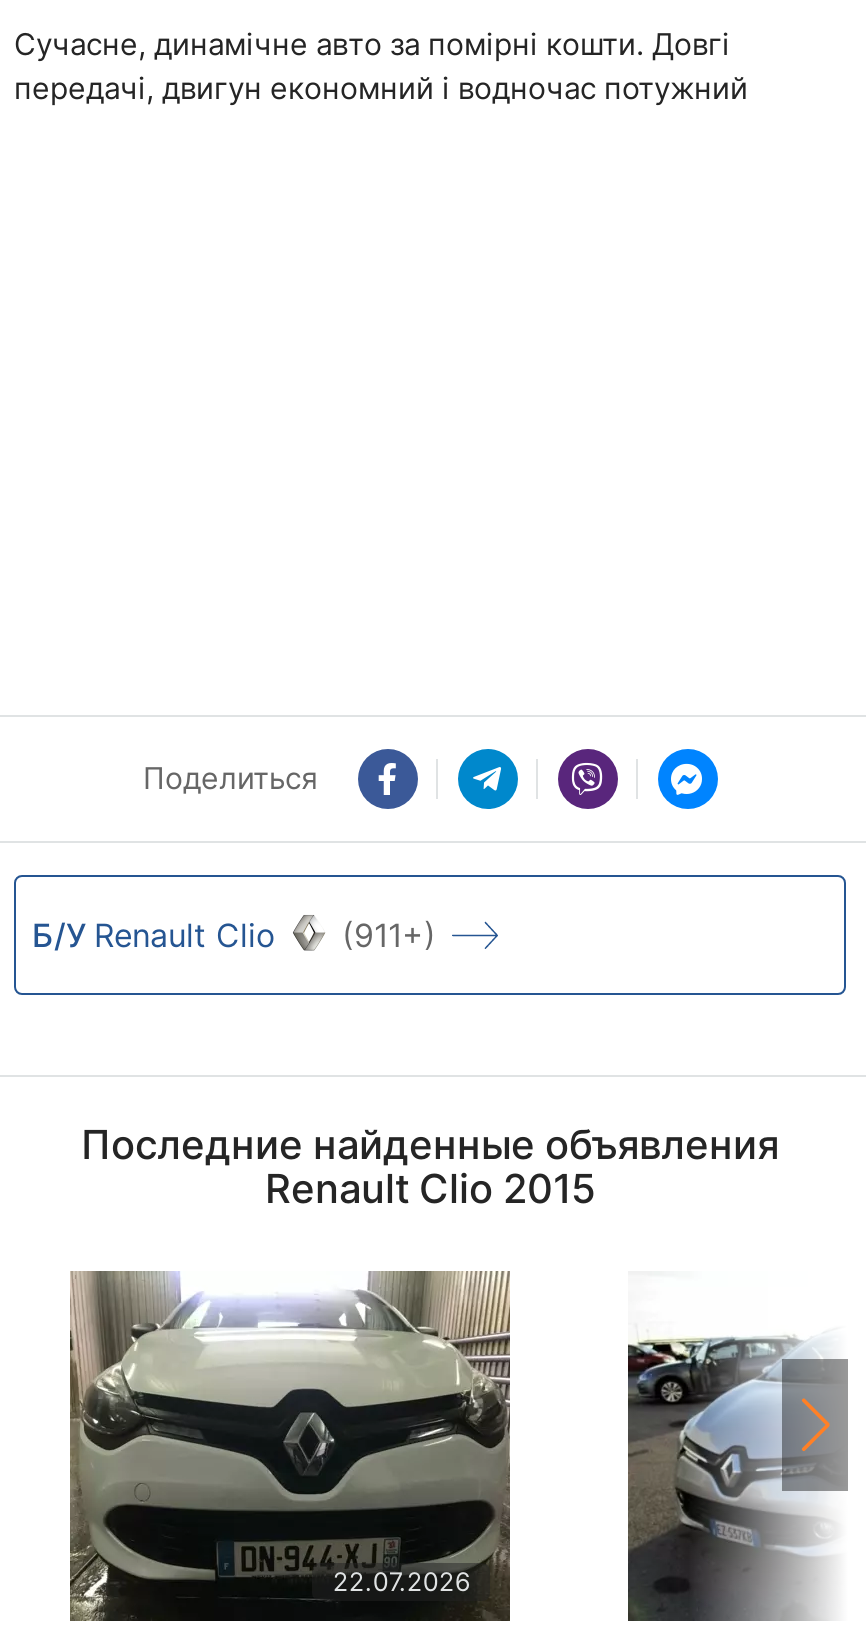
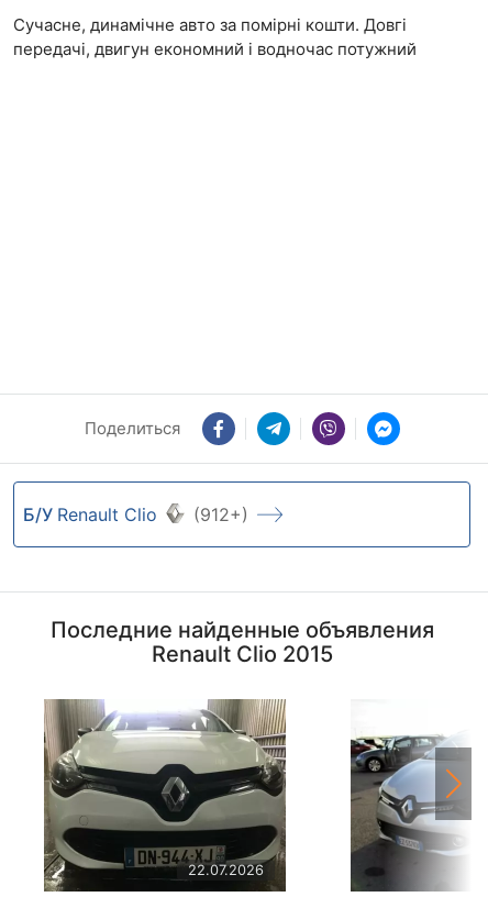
- Б/У Renault Clio (911+)
+ Б/У Renault Clio (912+)
